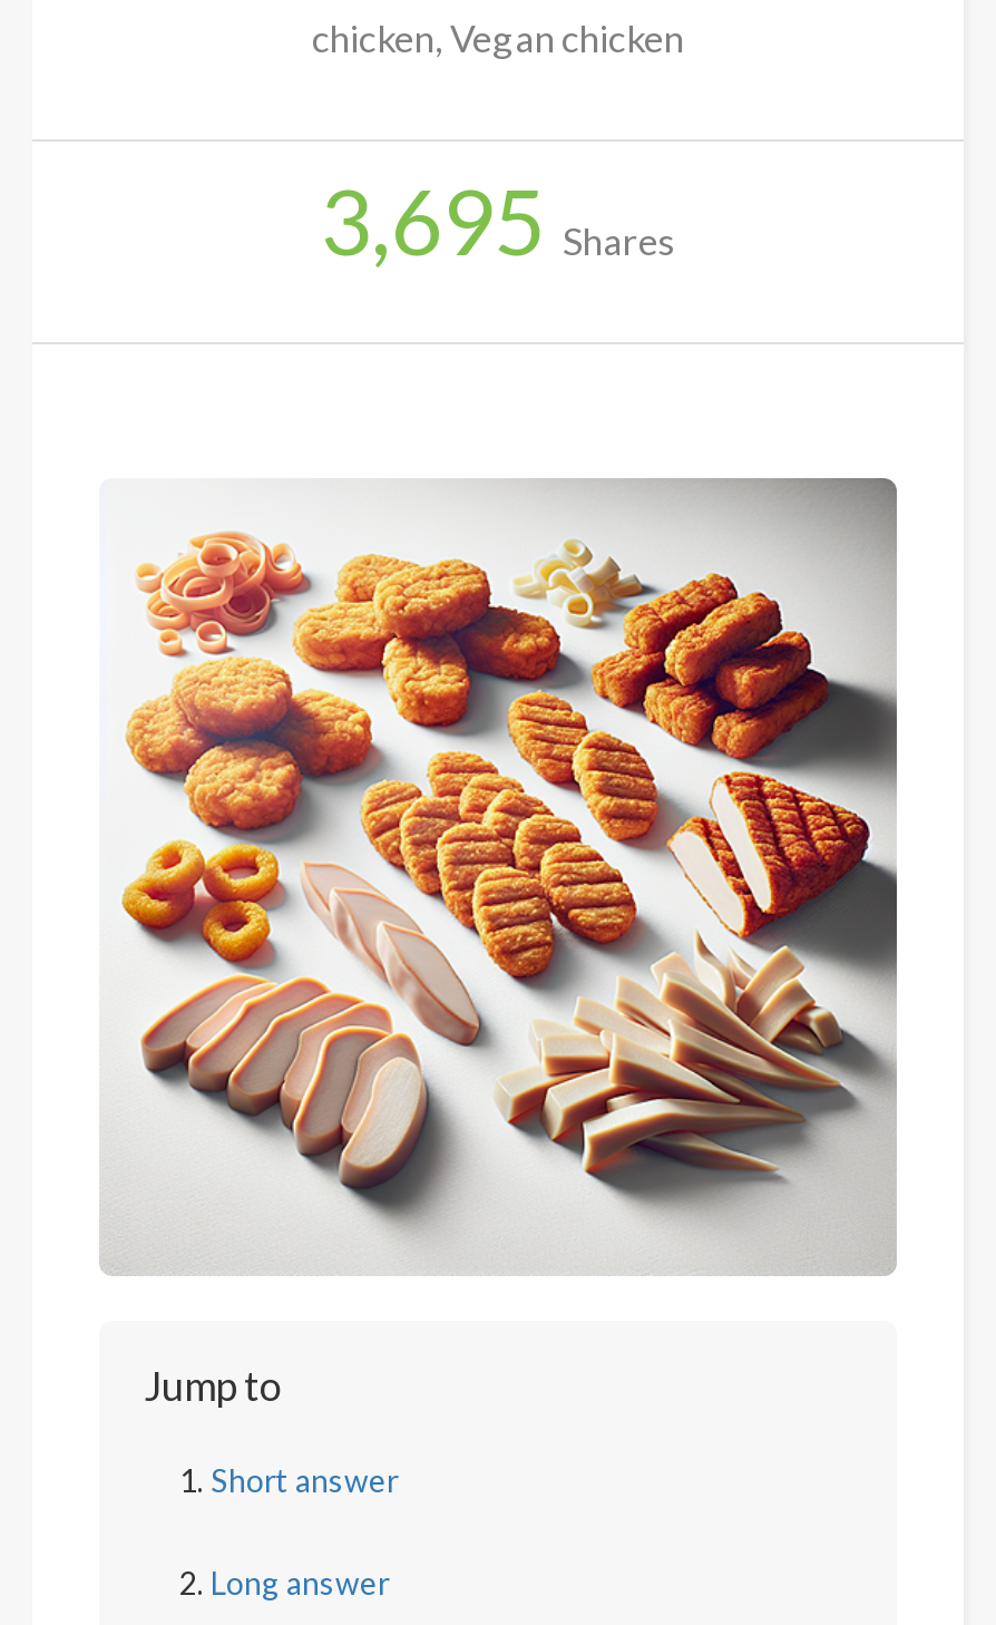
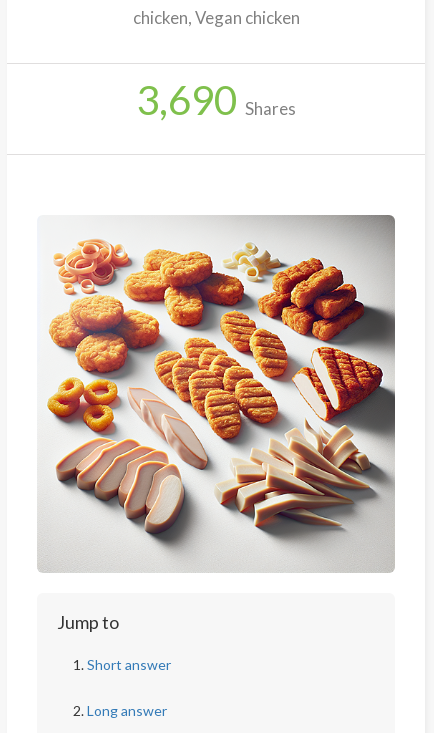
- 3,695 Shares
+ 3,690 Shares
